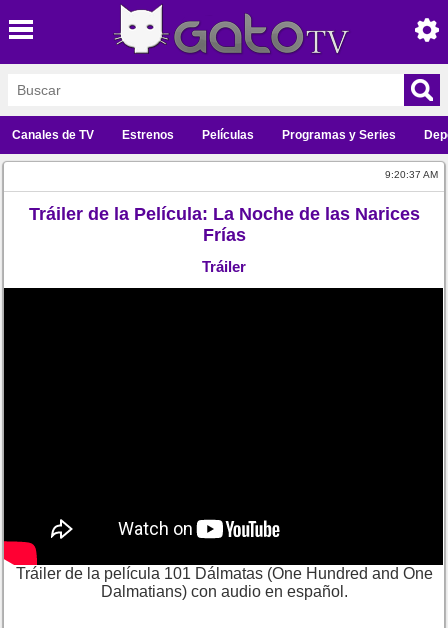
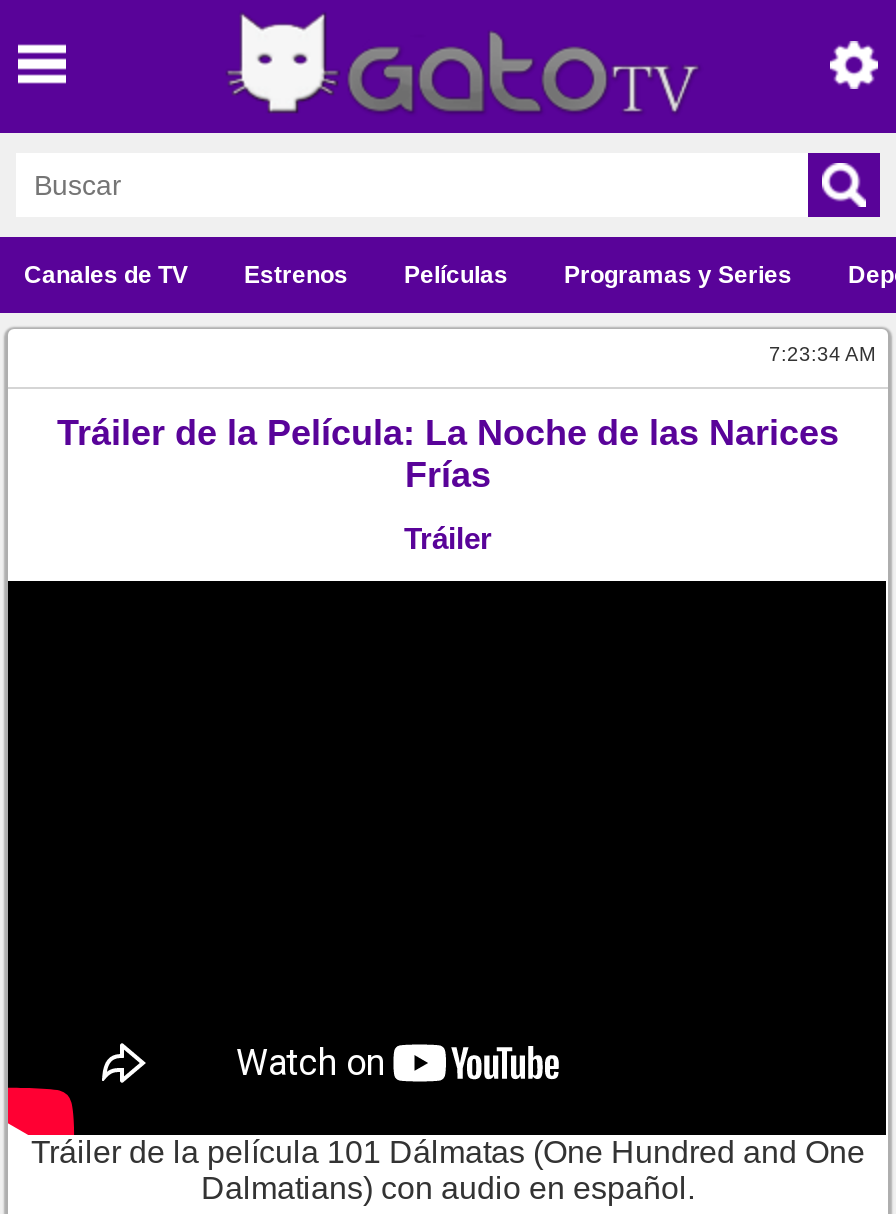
- 9:20:37 AM
+ 7:23:34 AM
